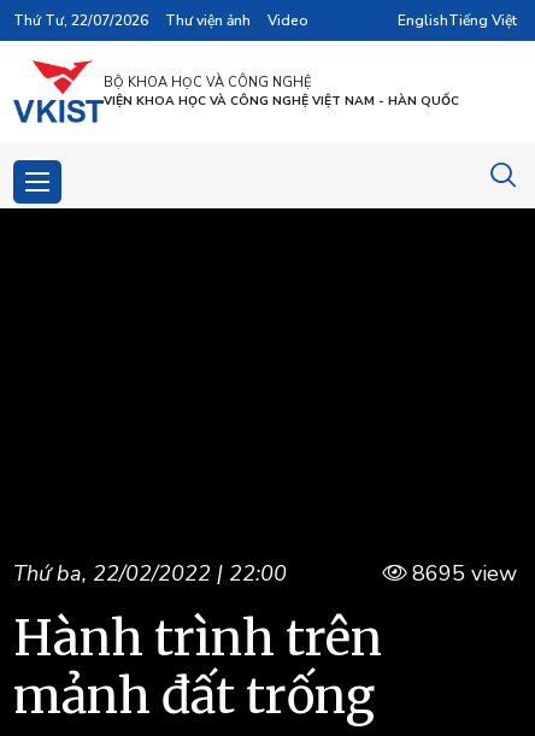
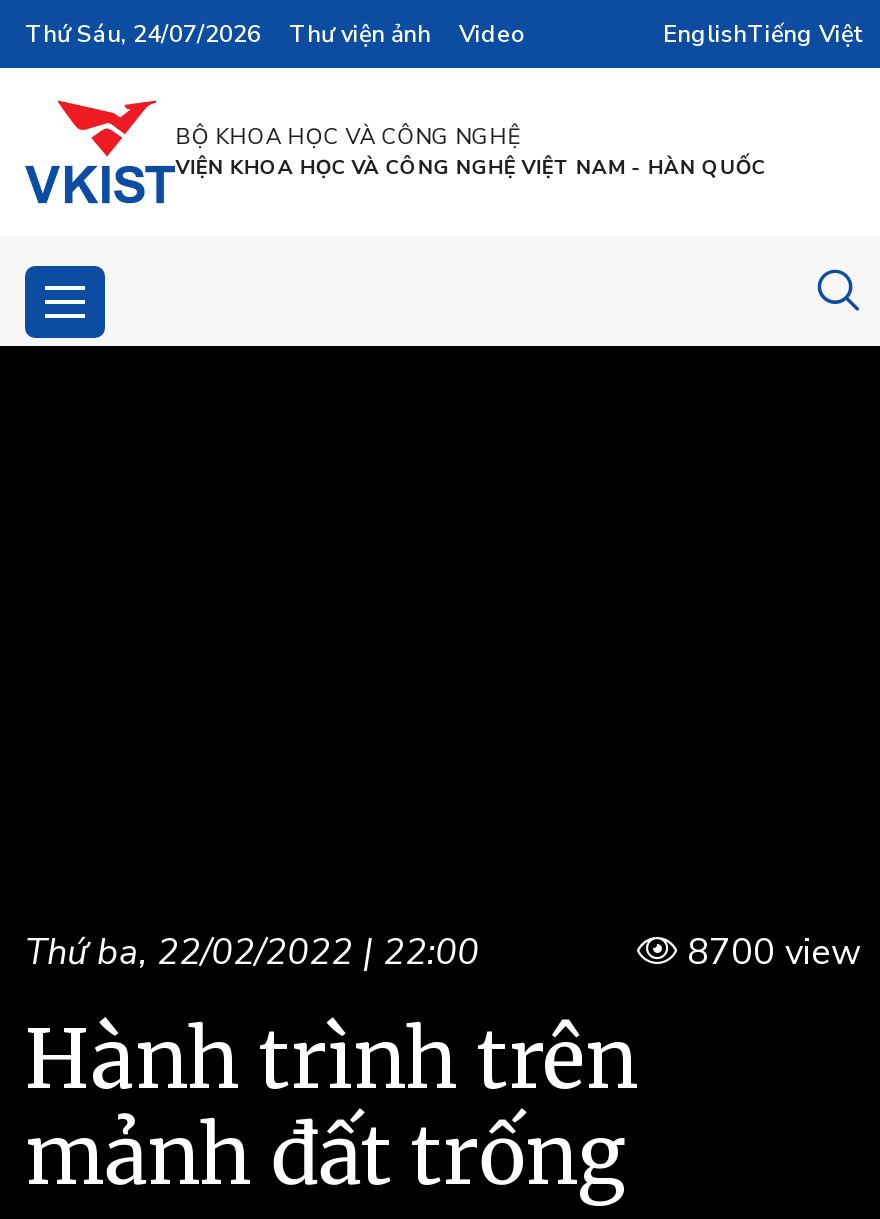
- Thứ Tư, 22/07/2026 Thư viện ảnh Video
+ Thứ Sáu, 24/07/2026 Thư viện ảnh Video

- 8695 view
+ 8700 view
